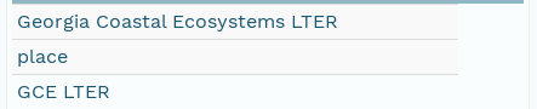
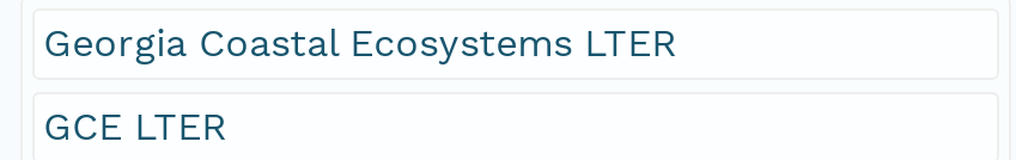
- place
